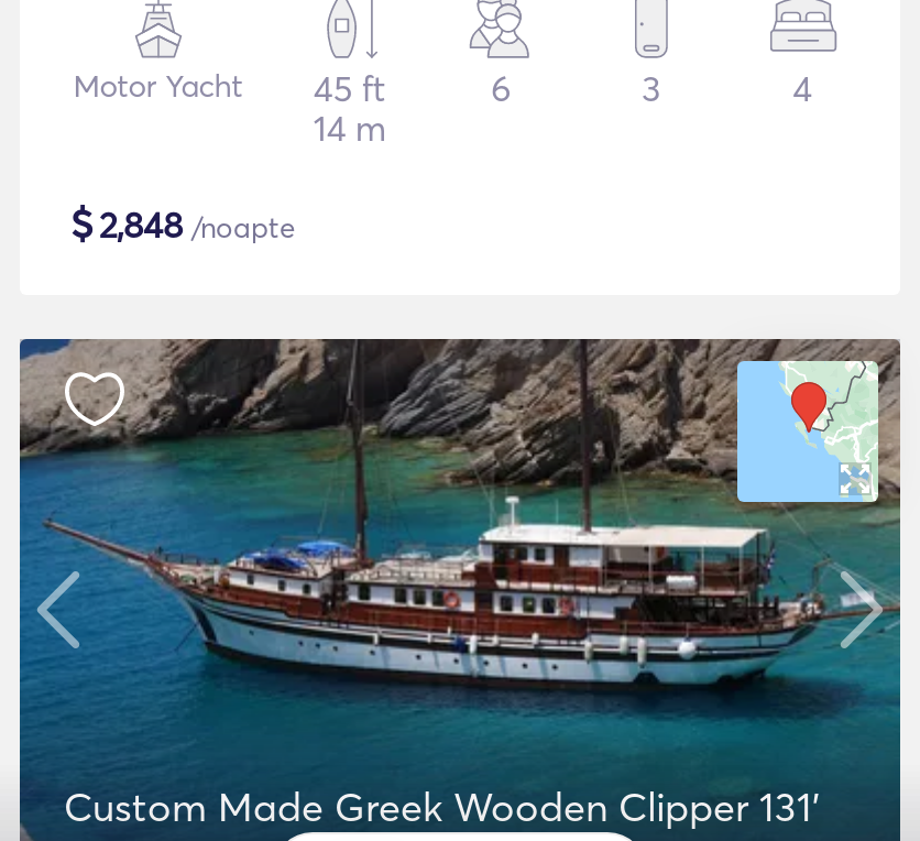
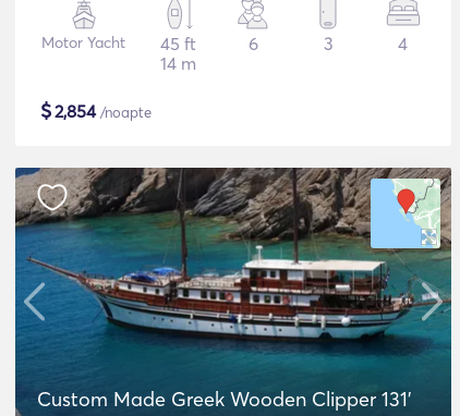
- $2,848 /noapte
+ $2,854 /noapte
